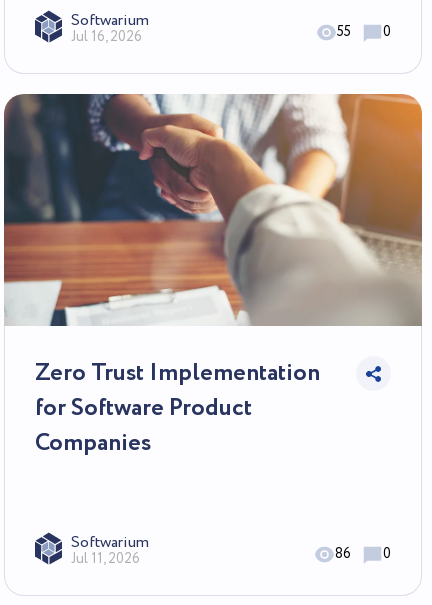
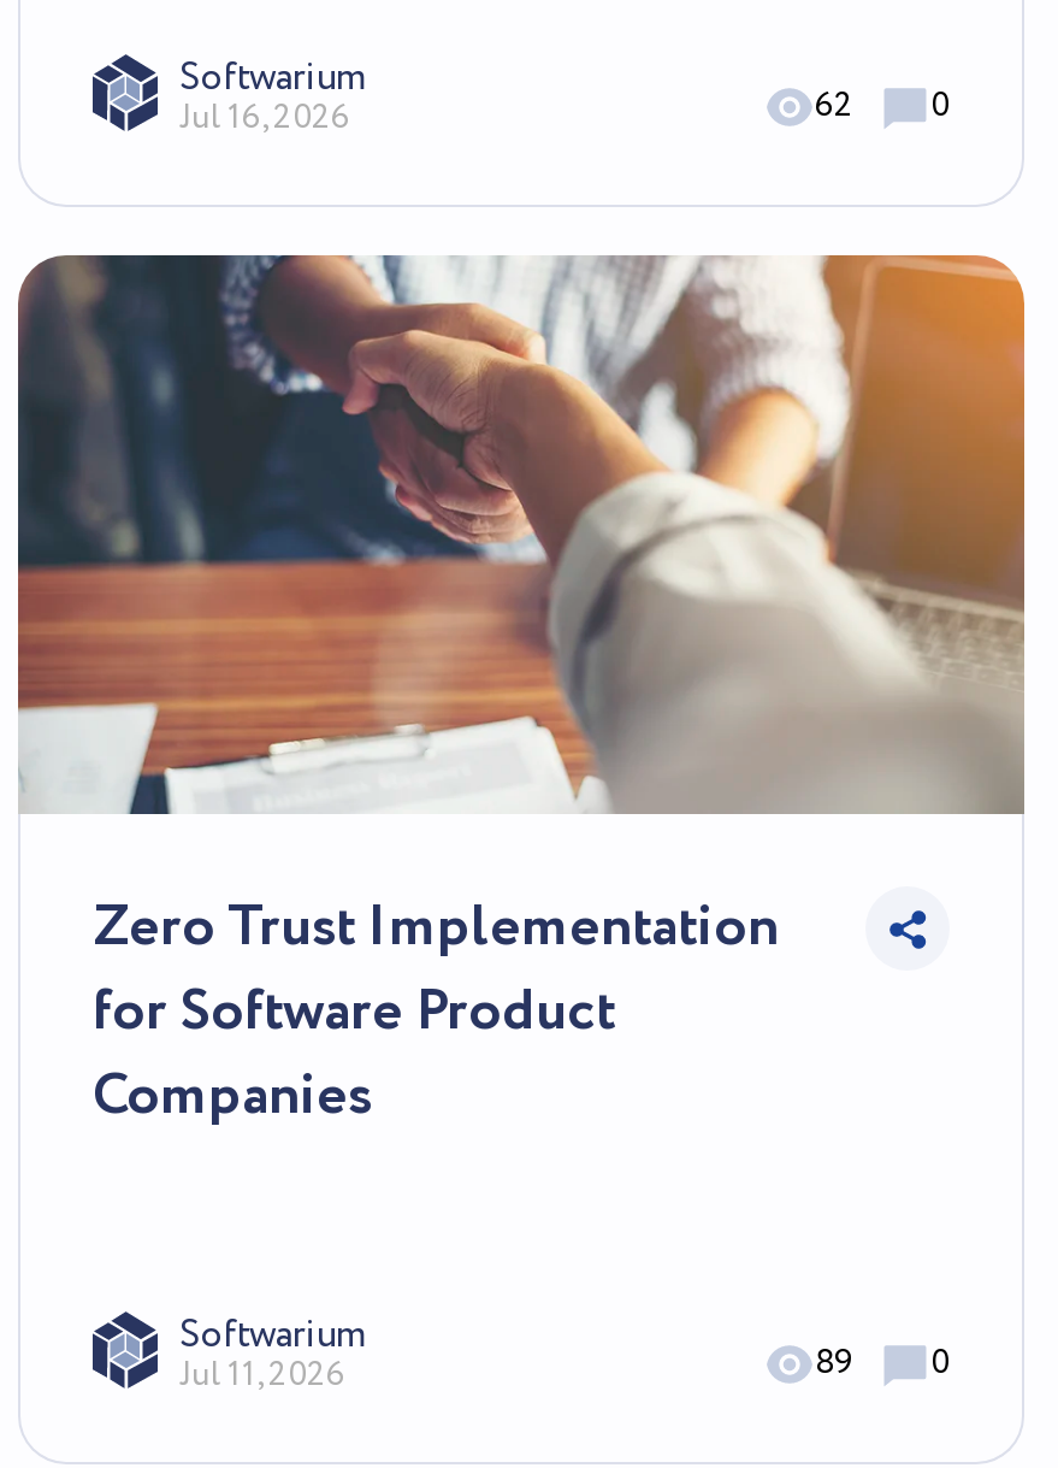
- 55 0
+ 62 0

- 86 0
+ 89 0
